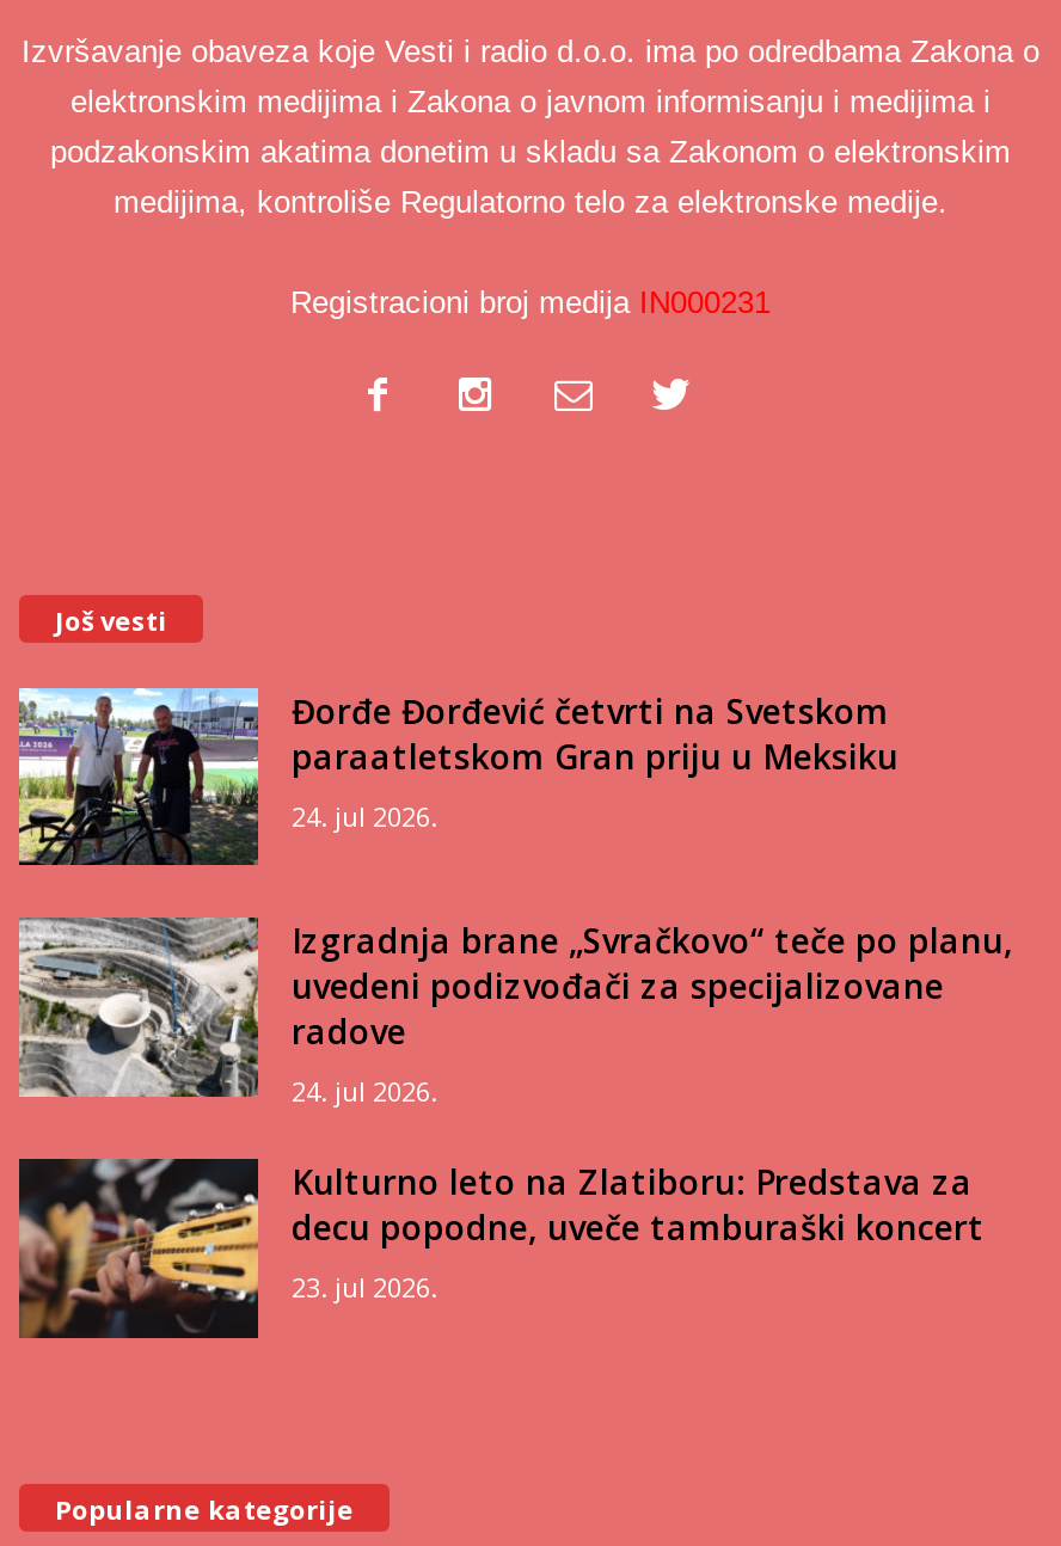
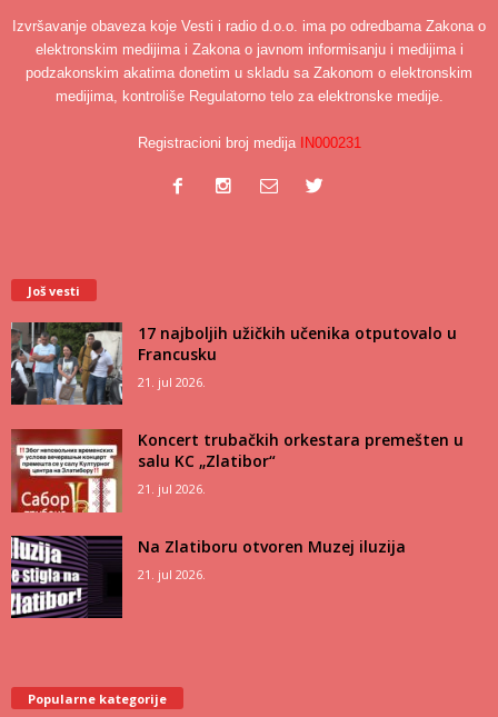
- [image]
- Đorđe Đorđević četvrti na Svetskom
- paraatletskom Gran priju u Meksiku
- 24. jul 2026.
+ [image]
+ 17 najboljih užičkih učenika otputovalo u
+ Francusku
+ 21. jul 2026.

- [image]
- Izgradnja brane „Svračkovo“ teče po planu,
- uvedeni podizvođači za specijalizovane
- radove
- 24. jul 2026.
+ [image]
+ Koncert trubačkih orkestara premešten u
+ salu KC „Zlatibor“
+ 21. jul 2026.

- [image]
- Kulturno leto na Zlatiboru: Predstava za
- decu popodne, uveče tamburaški koncert
- 23. jul 2026.
+ [image]
+ Na Zlatiboru otvoren Muzej iluzija
+ 21. jul 2026.
